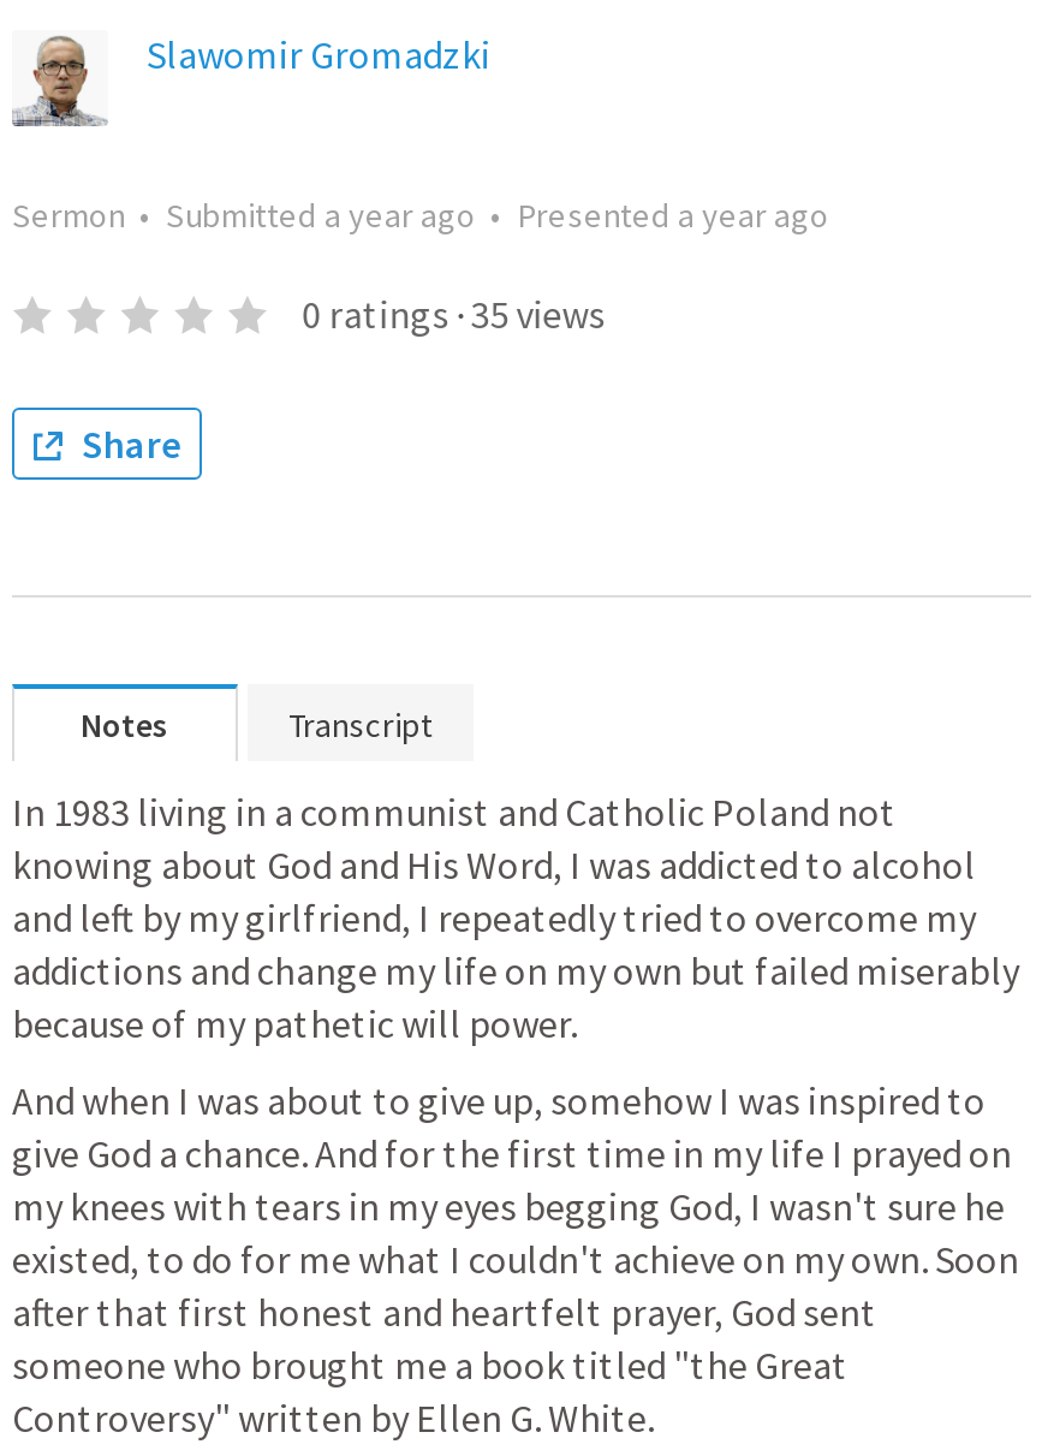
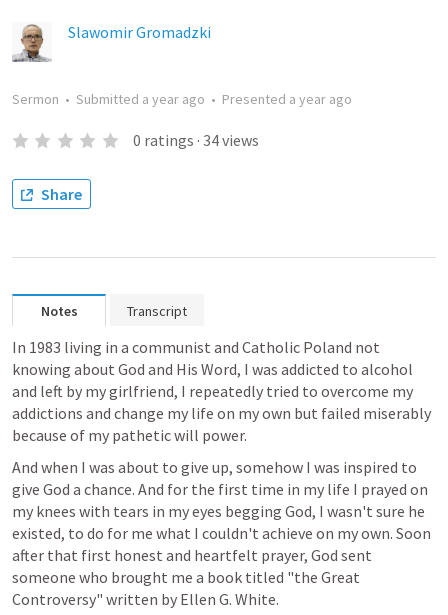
- 0 ratings · 35 views
+ 0 ratings · 34 views
